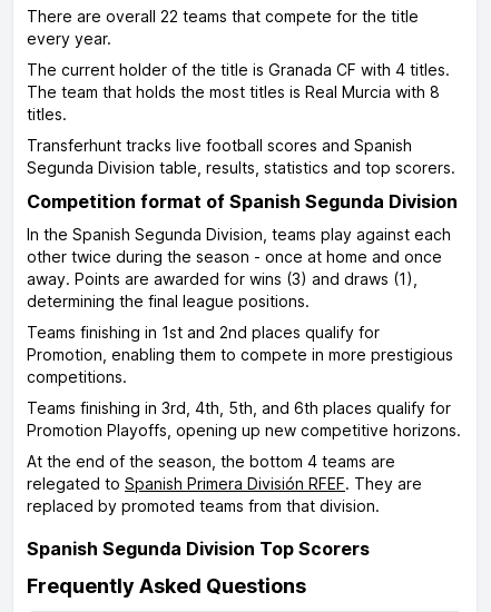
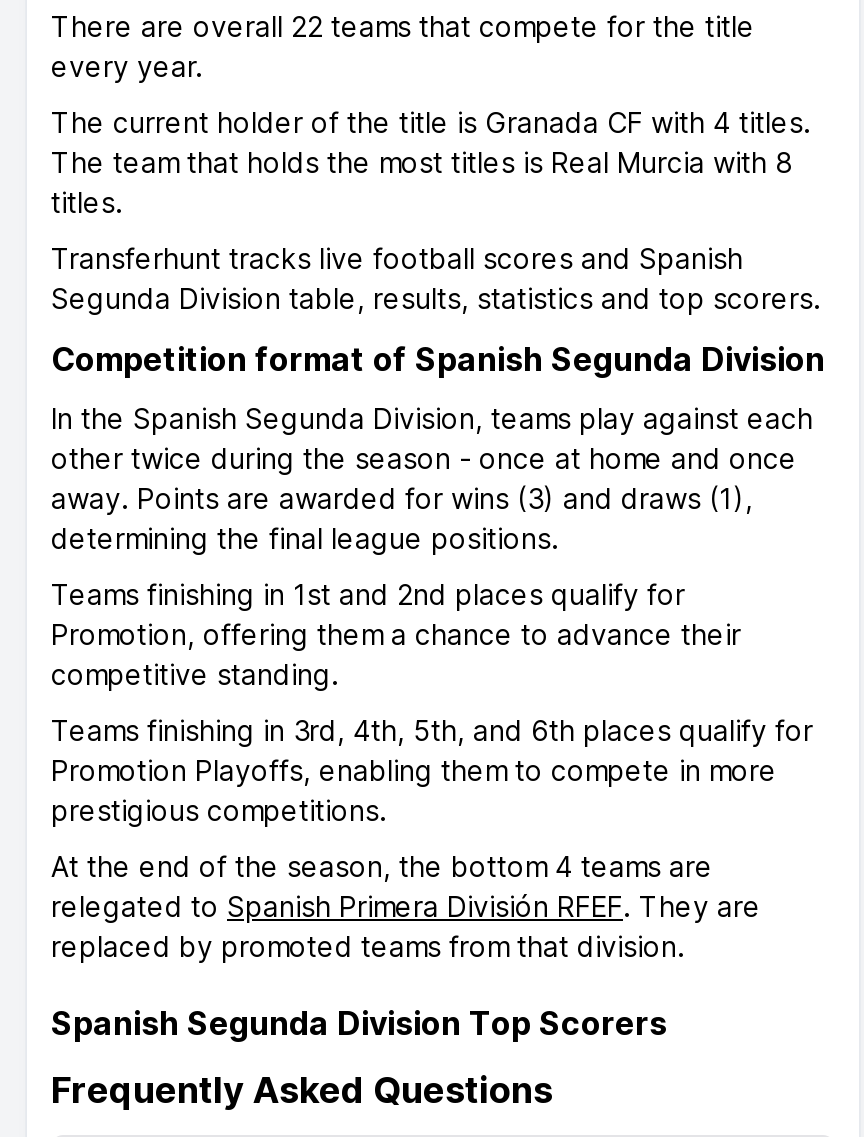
- Promotion, enabling them to compete in more prestigious
- competitions.
+ Promotion, offering them a chance to advance their
+ competitive standing.

- Promotion Playoffs, opening up new competitive horizons.
+ Promotion Playoffs, enabling them to compete in more
+ prestigious competitions.
